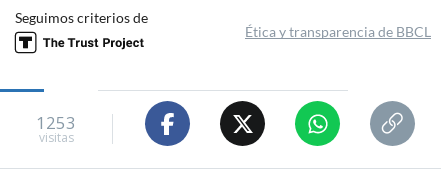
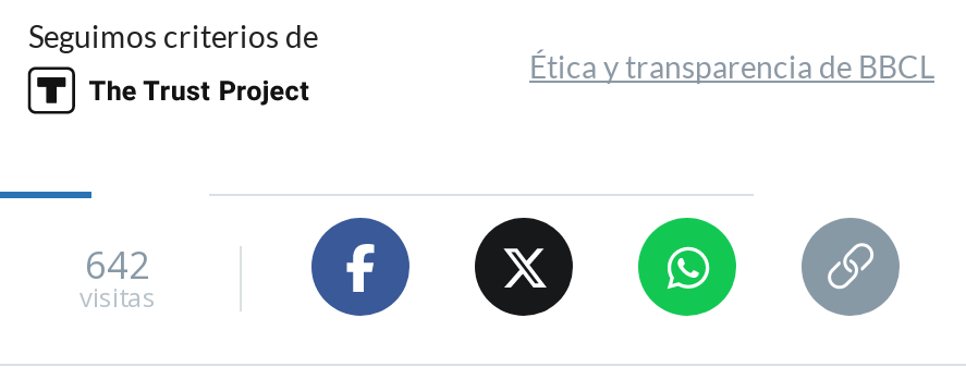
- 1253
+ 642
